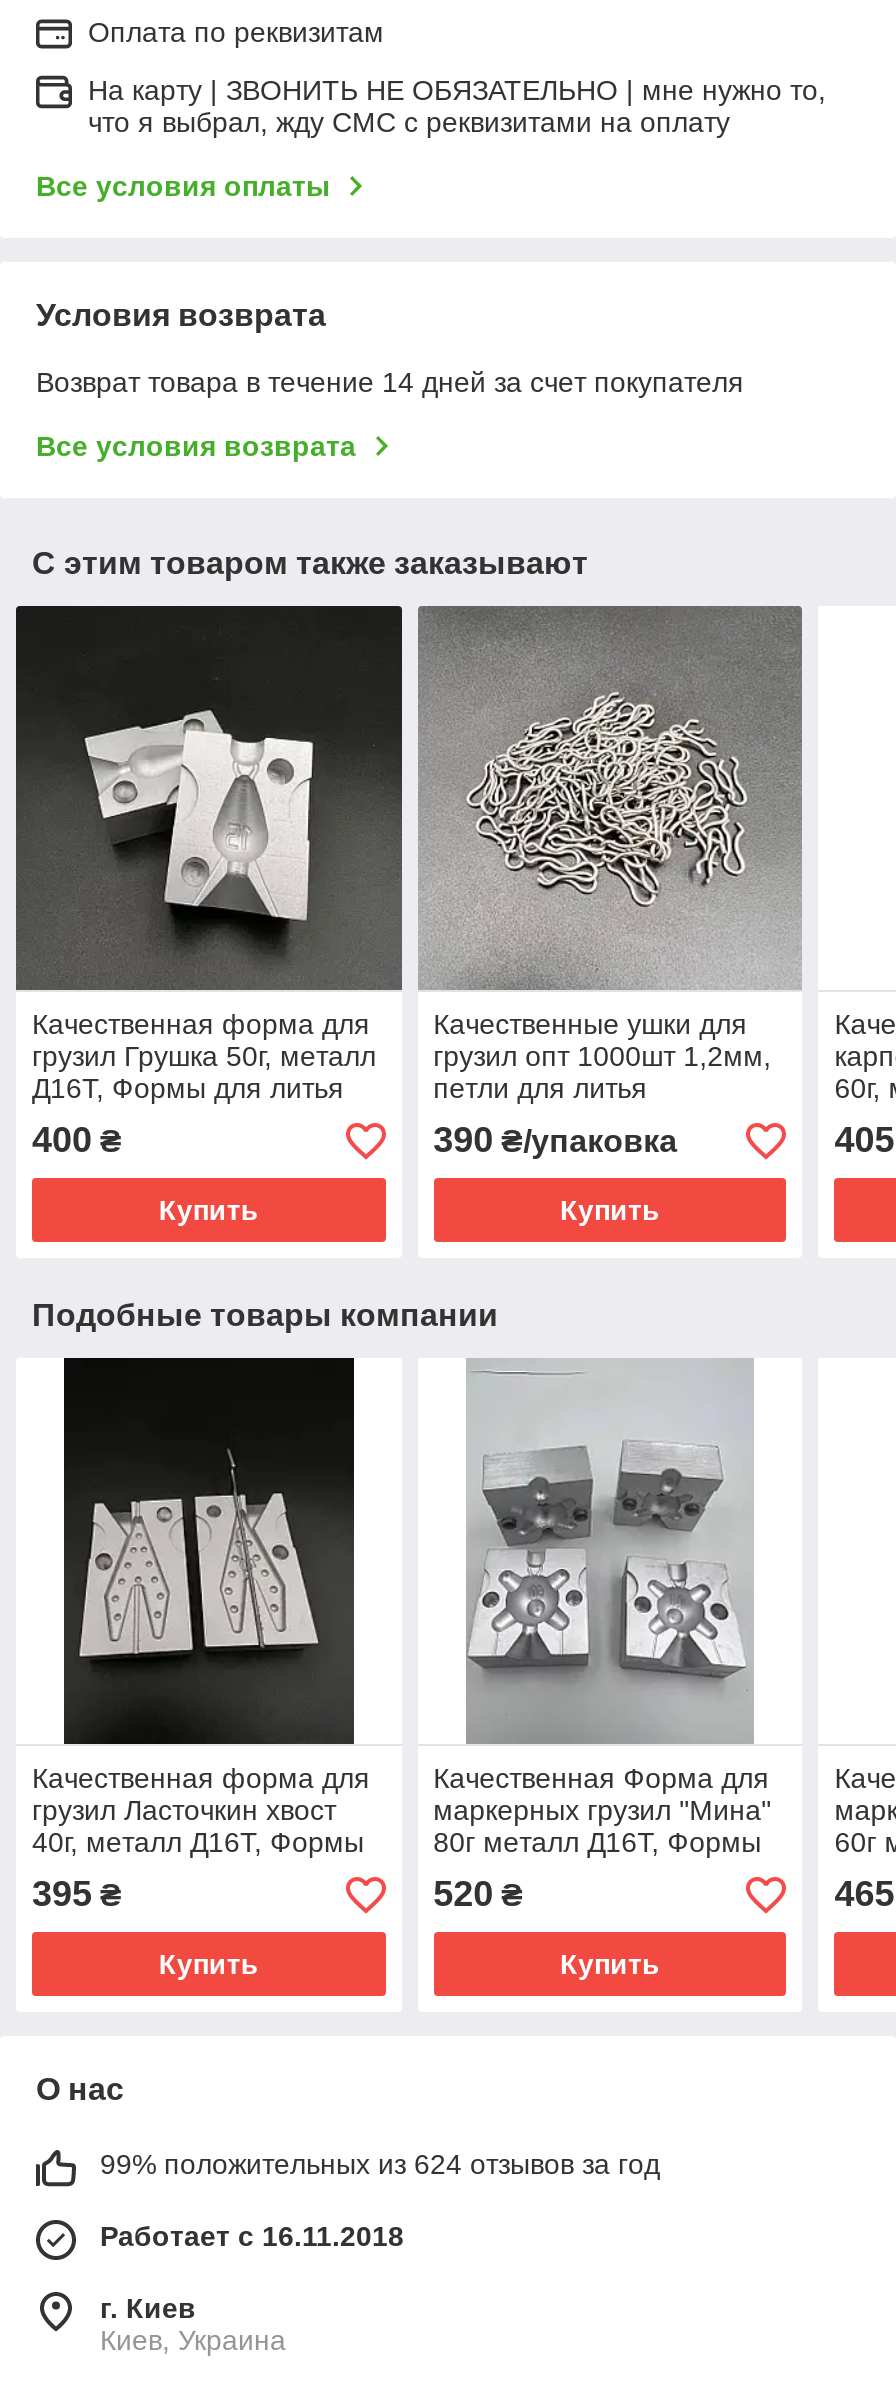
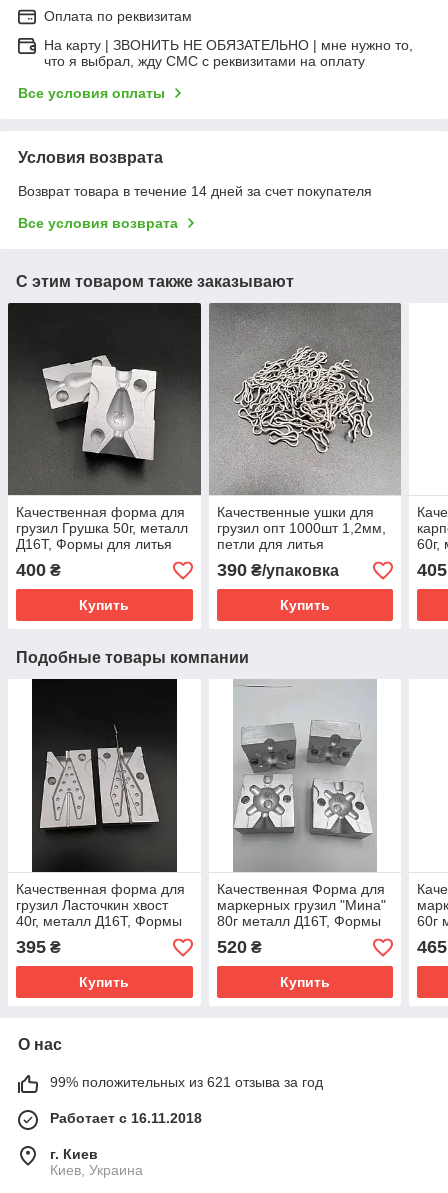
- 99% положительных из 624 отзывов за год
+ 99% положительных из 621 отзыва за год
